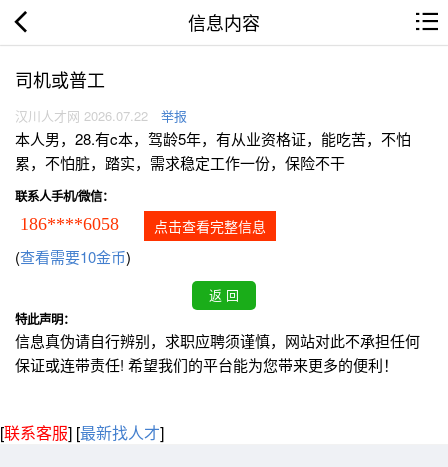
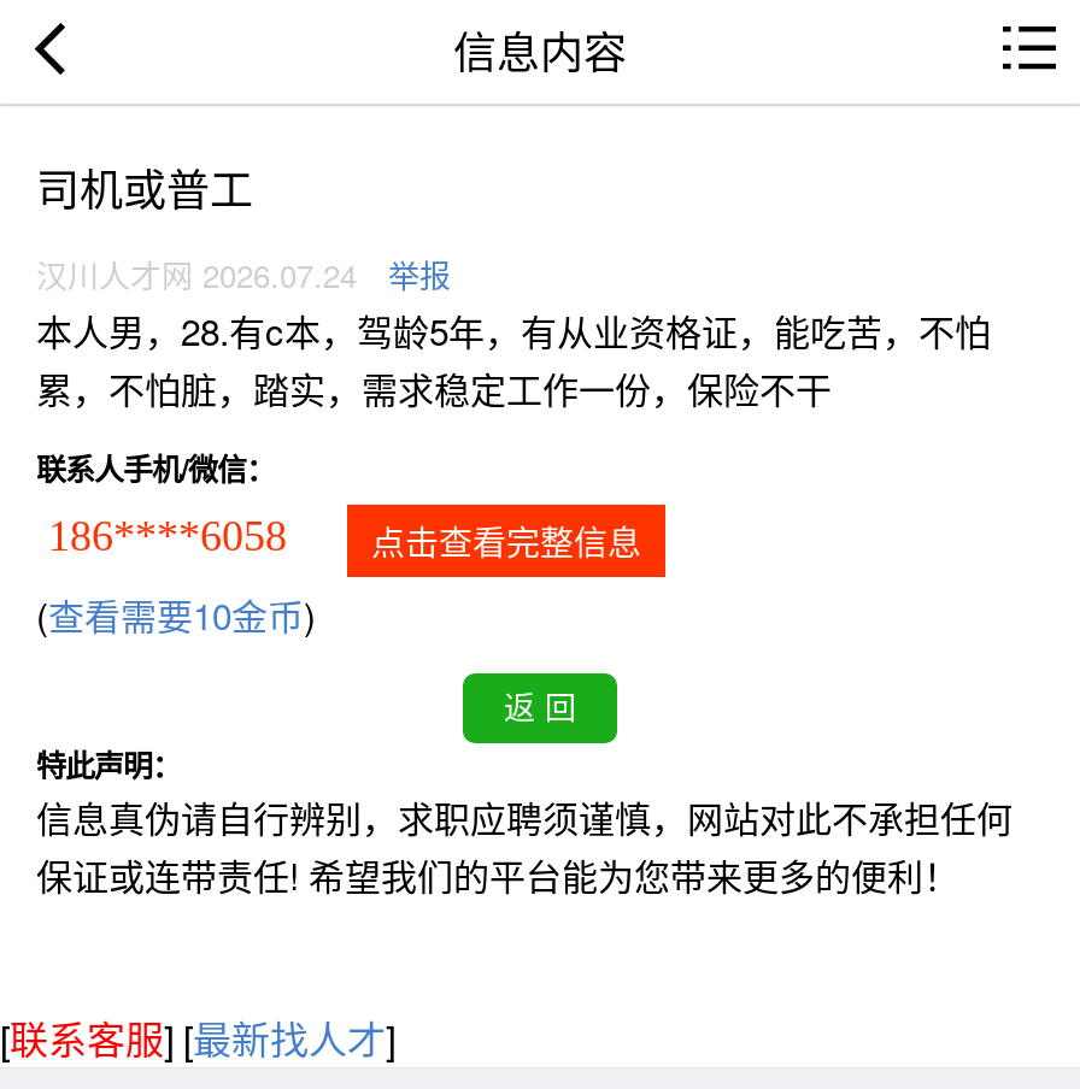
- 汉川人才网 2026.07.22 举报
+ 汉川人才网 2026.07.24 举报
